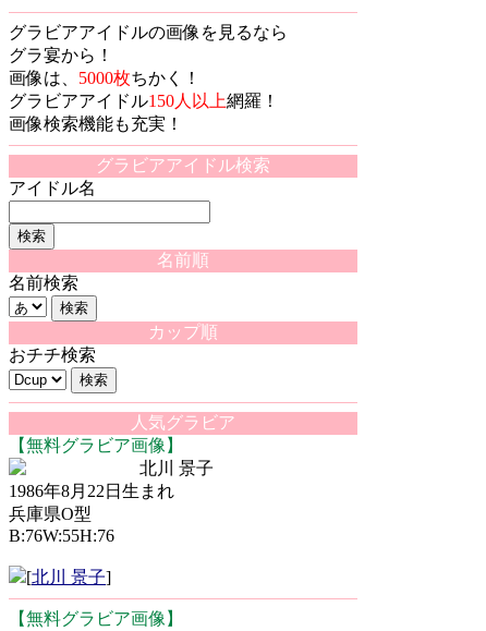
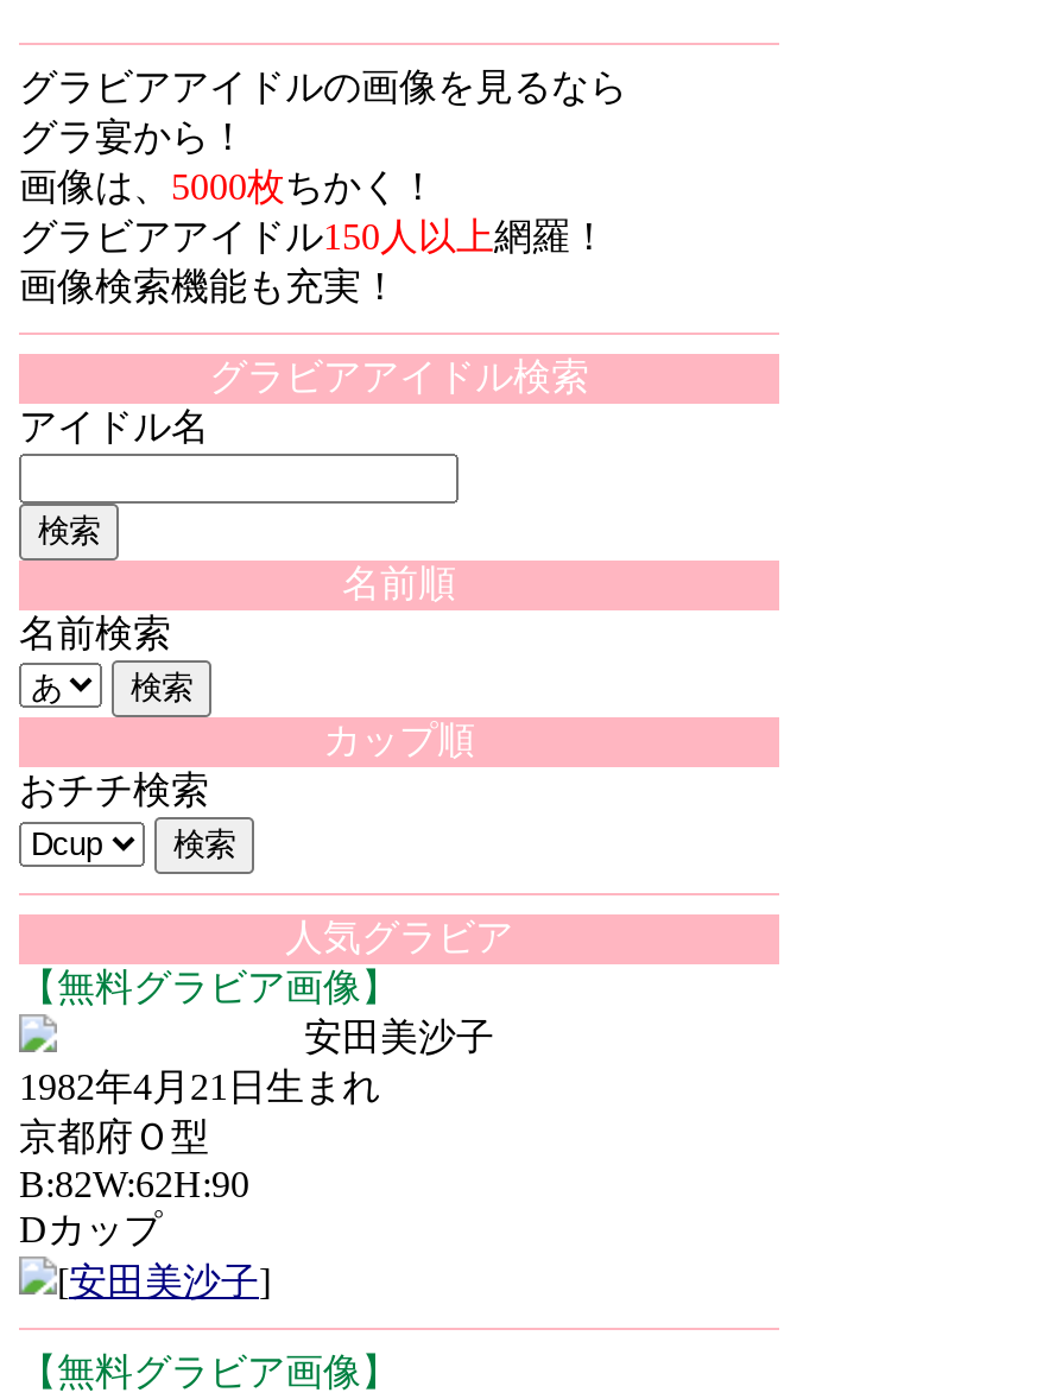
- 北川 景子
- 1986年8月22日生まれ
- 兵庫県O型
- B:76W:55H:76
- [北川 景子]
+ 安田美沙子
+ 1982年4月21日生まれ
+ 京都府Ｏ型
+ B:82W:62H:90
+ Dカップ
+ [安田美沙子]
